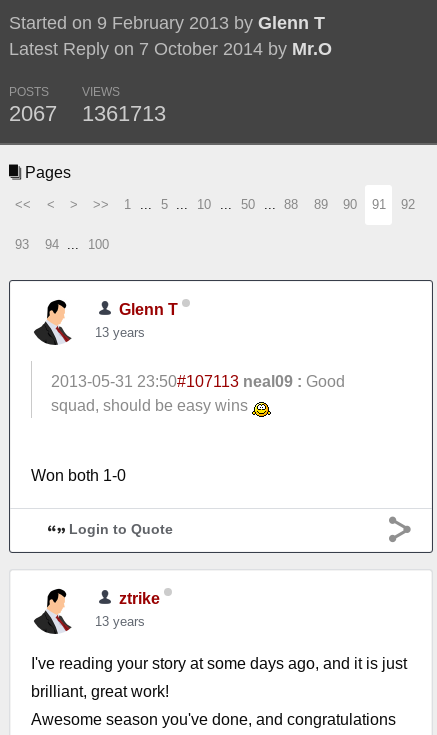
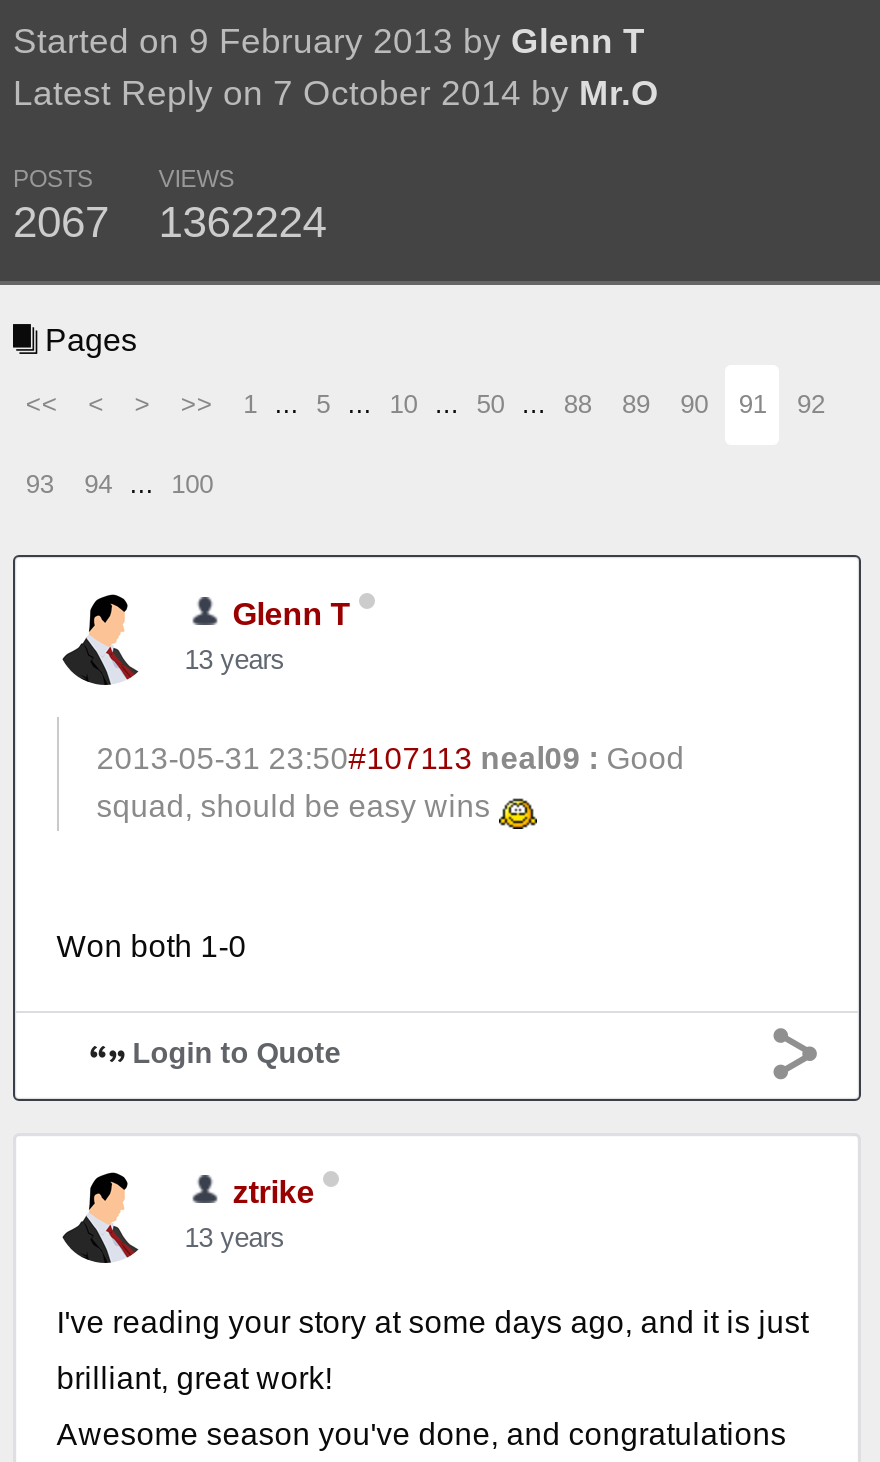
- 2067 1361713
+ 2067 1362224
